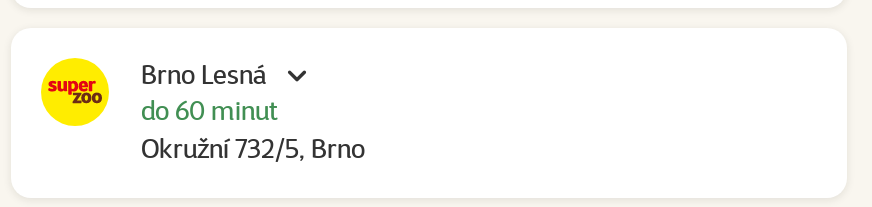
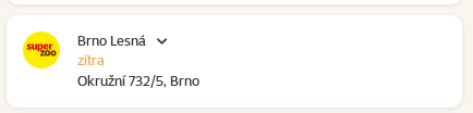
- do 60 minut
+ zítra
